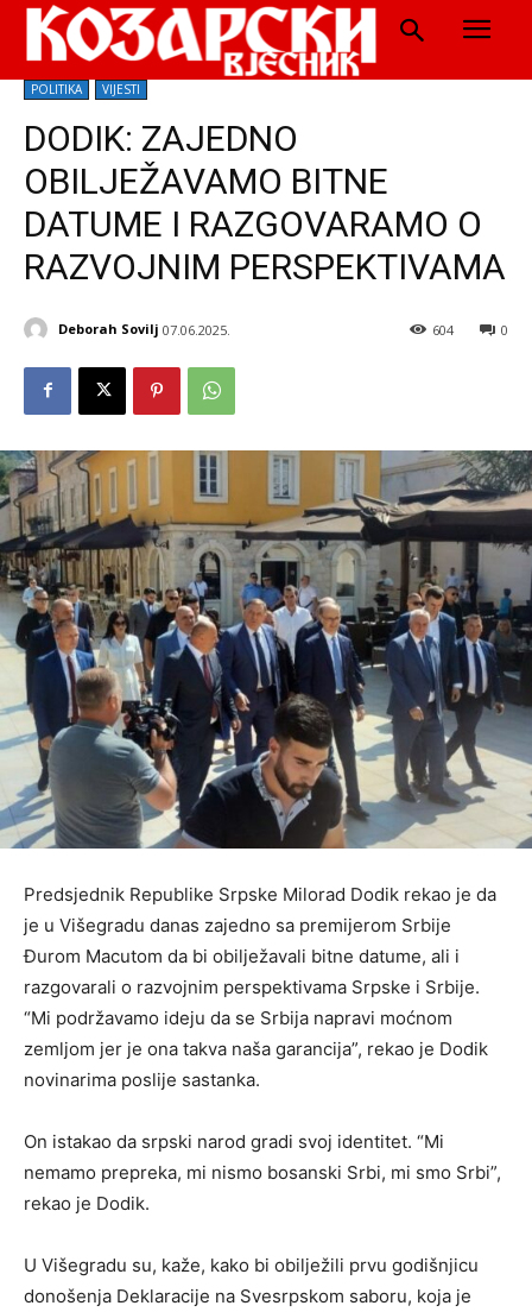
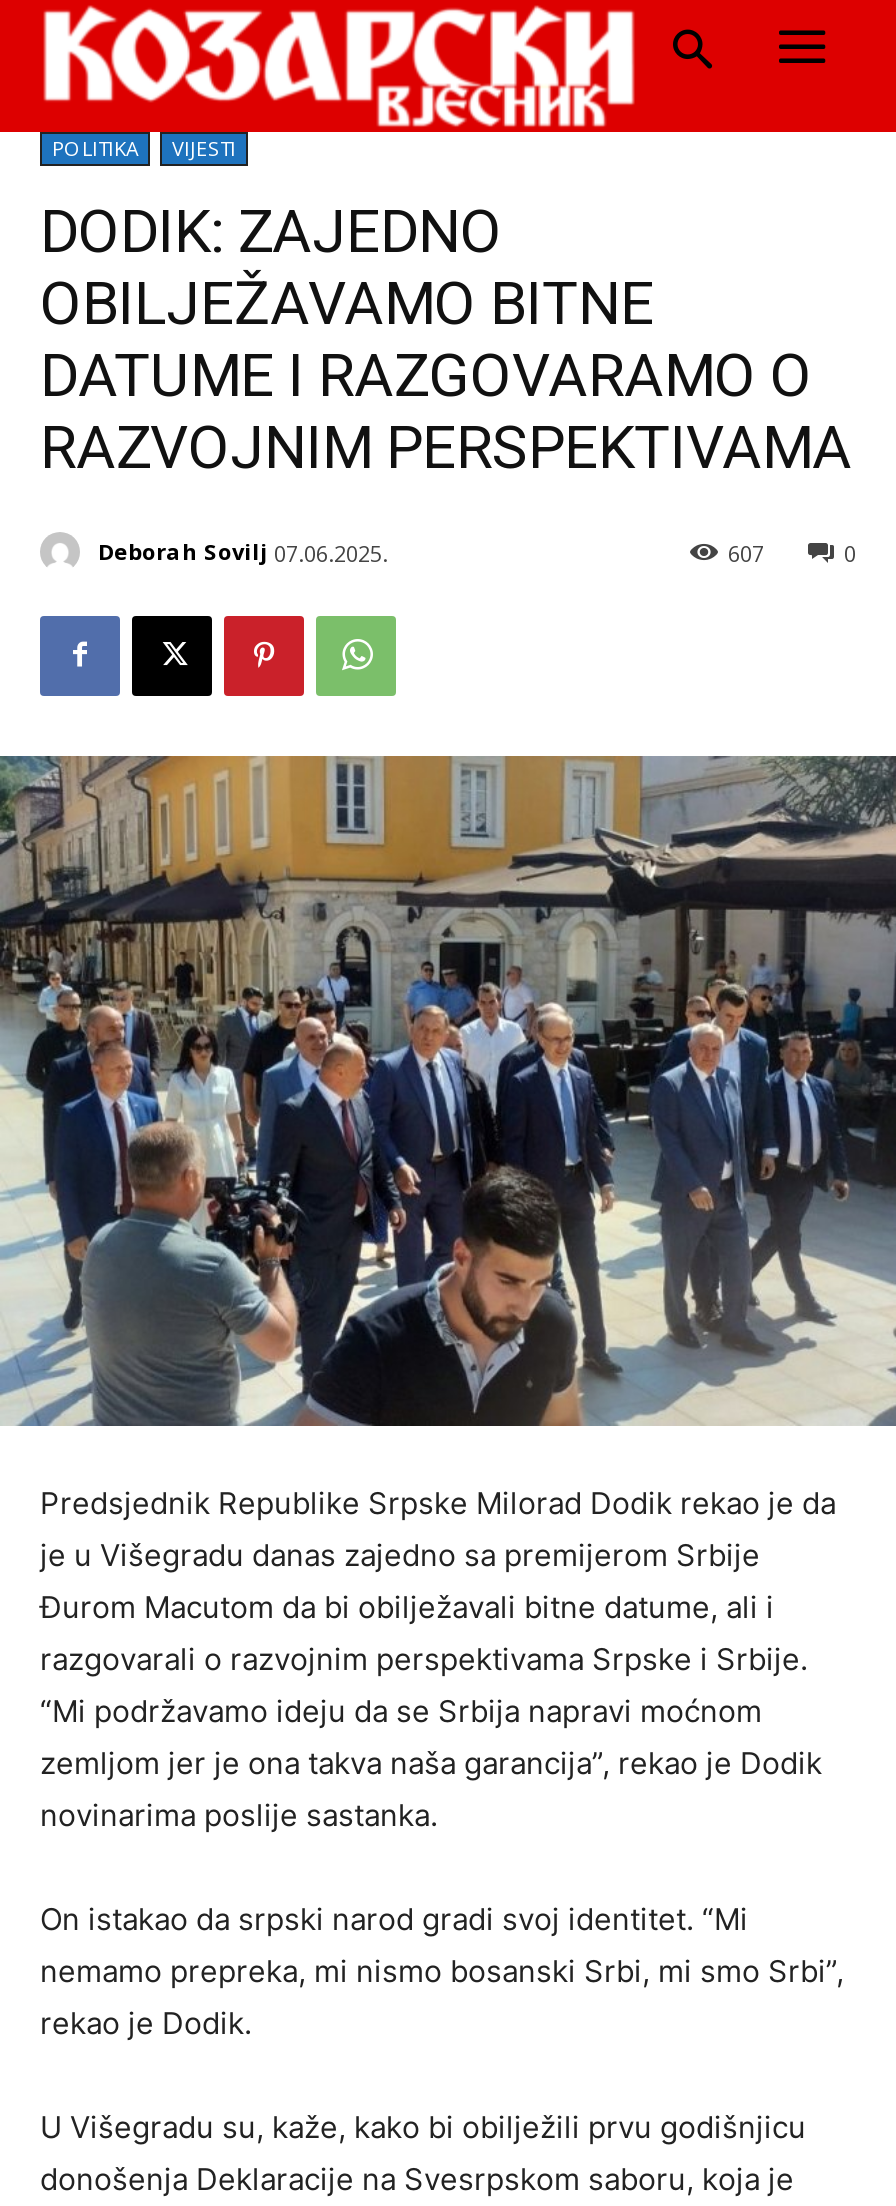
- 604
+ 607
